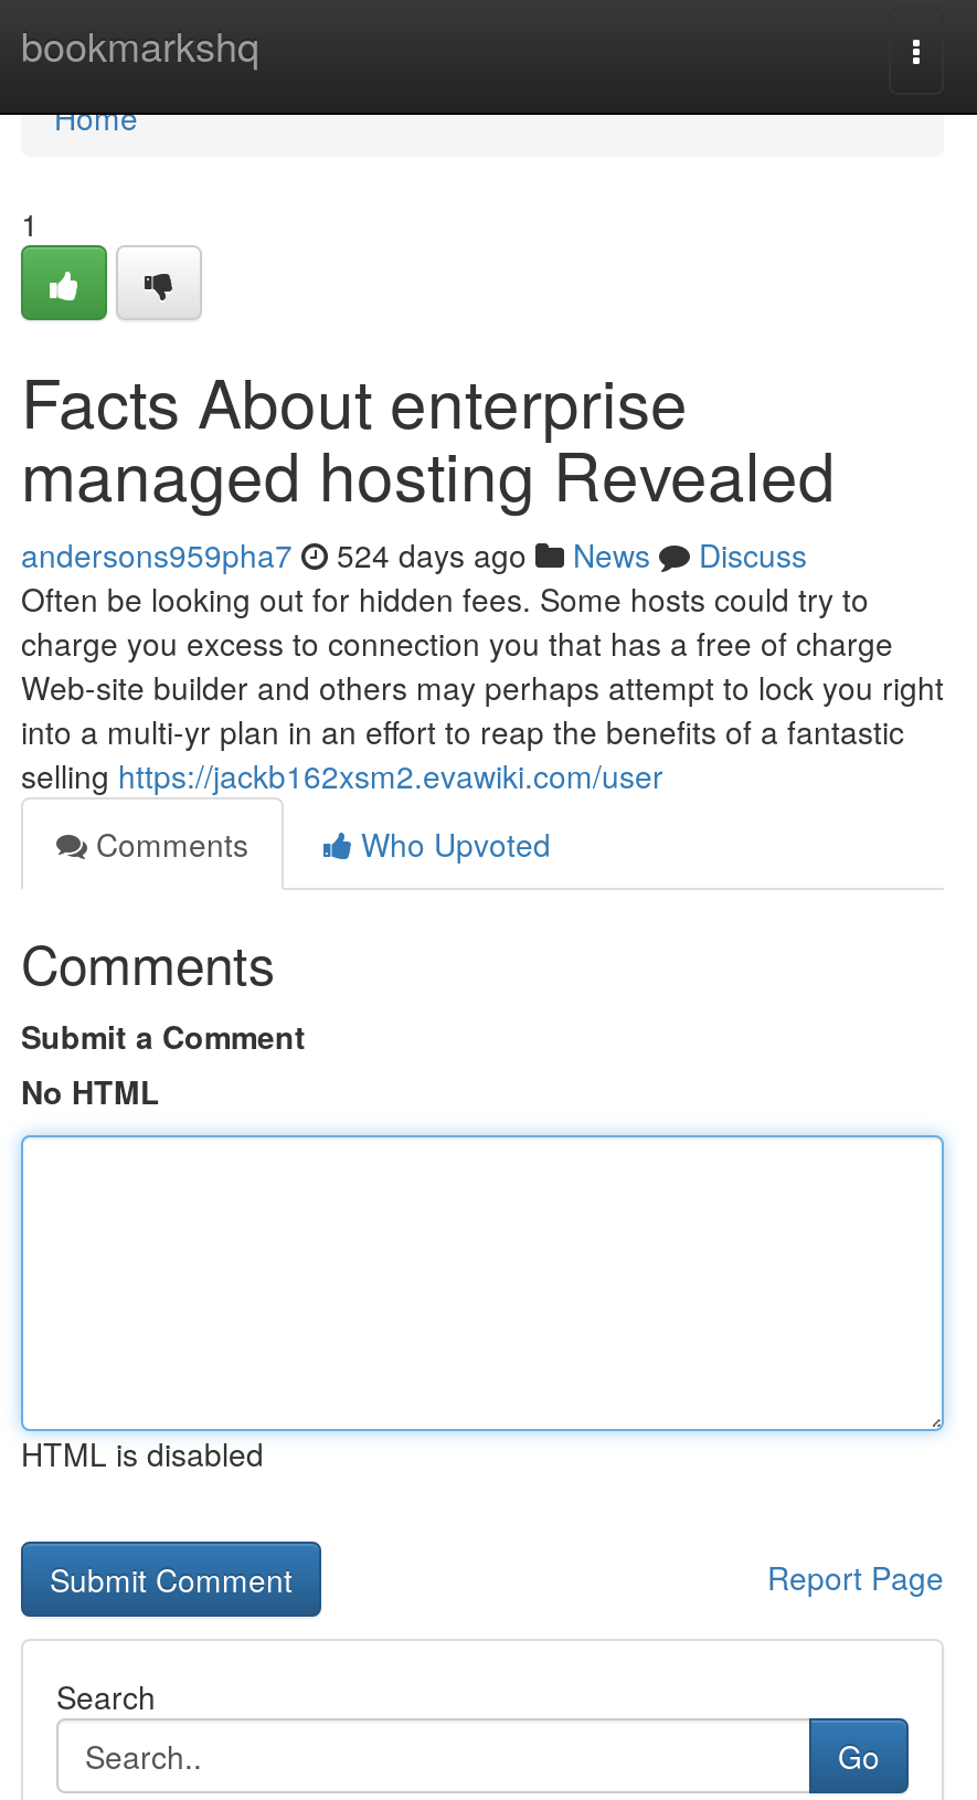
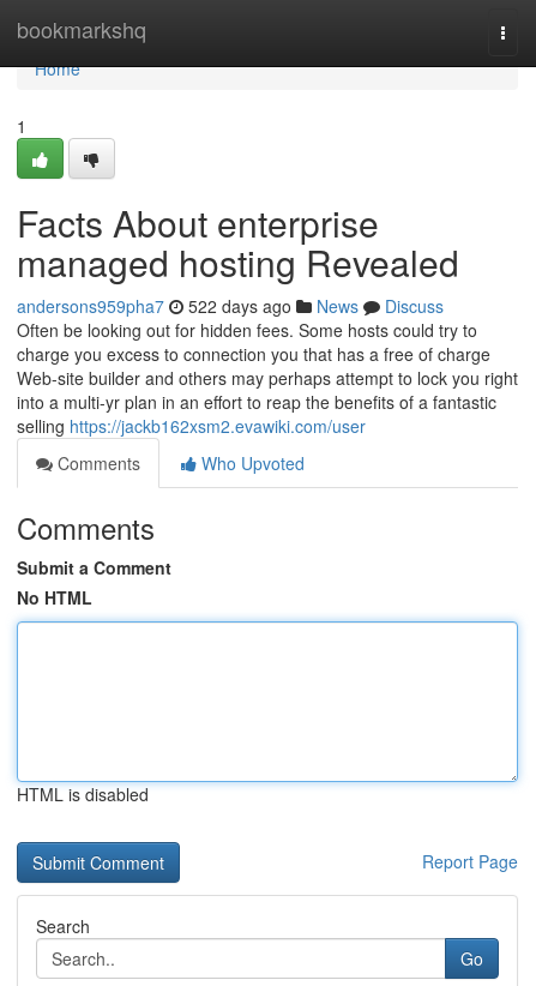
- andersons959pha7 524 days ago News Discuss
+ andersons959pha7 522 days ago News Discuss
